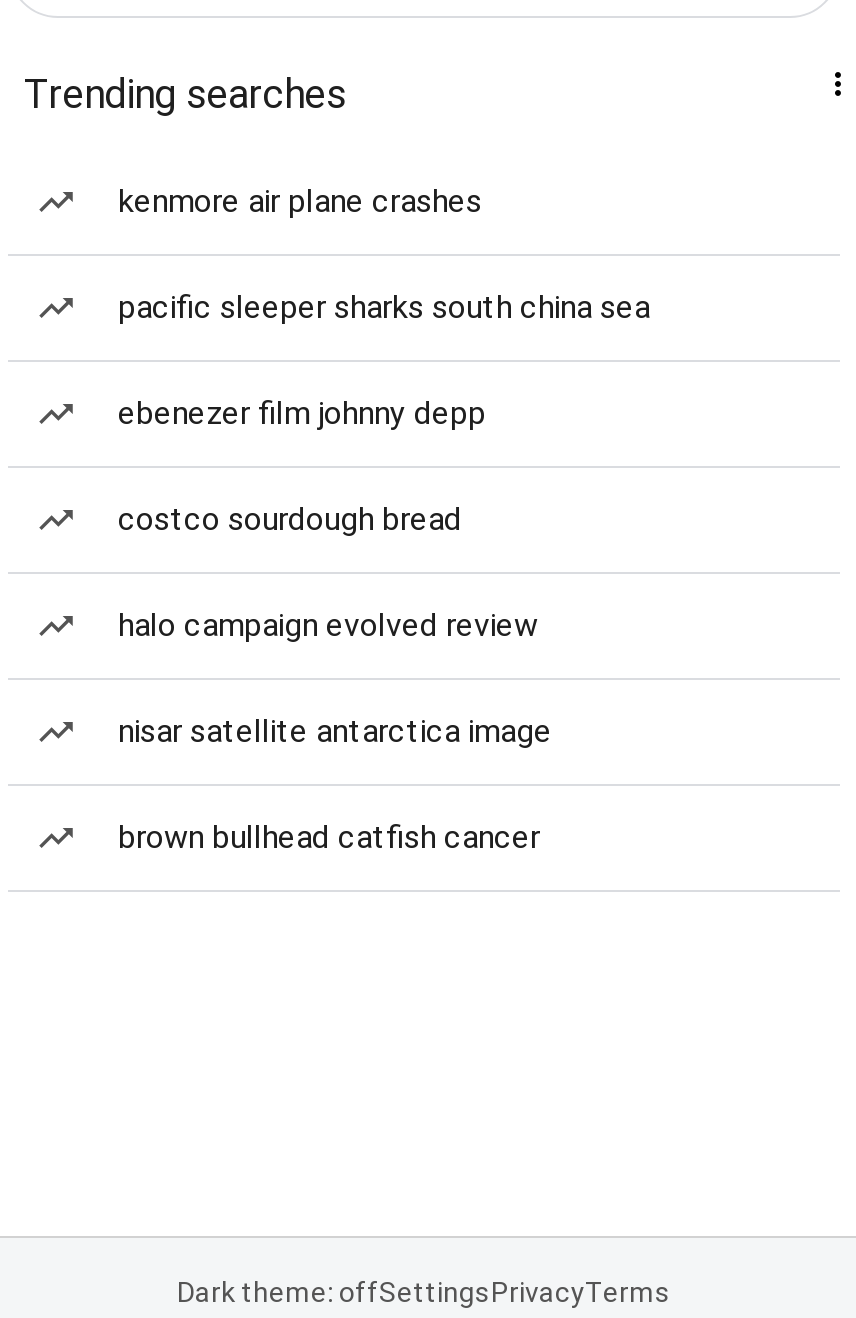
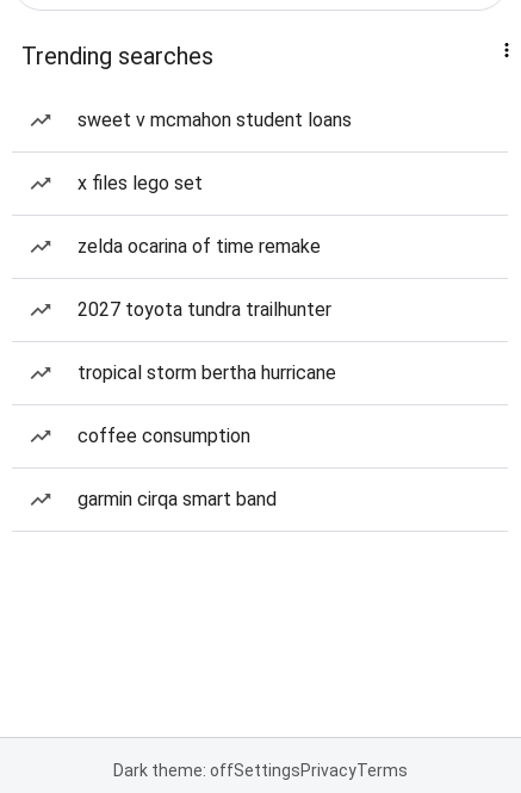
- kenmore air plane crashes
+ sweet v mcmahon student loans

- pacific sleeper sharks south china sea
+ x files lego set

- ebenezer film johnny depp
+ zelda ocarina of time remake

- costco sourdough bread
+ 2027 toyota tundra trailhunter

- halo campaign evolved review
+ tropical storm bertha hurricane

- nisar satellite antarctica image
+ coffee consumption

- brown bullhead catfish cancer
+ garmin cirqa smart band
